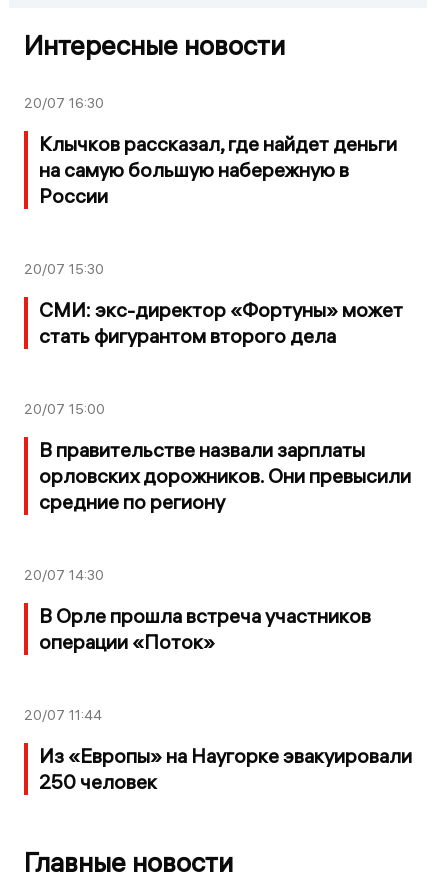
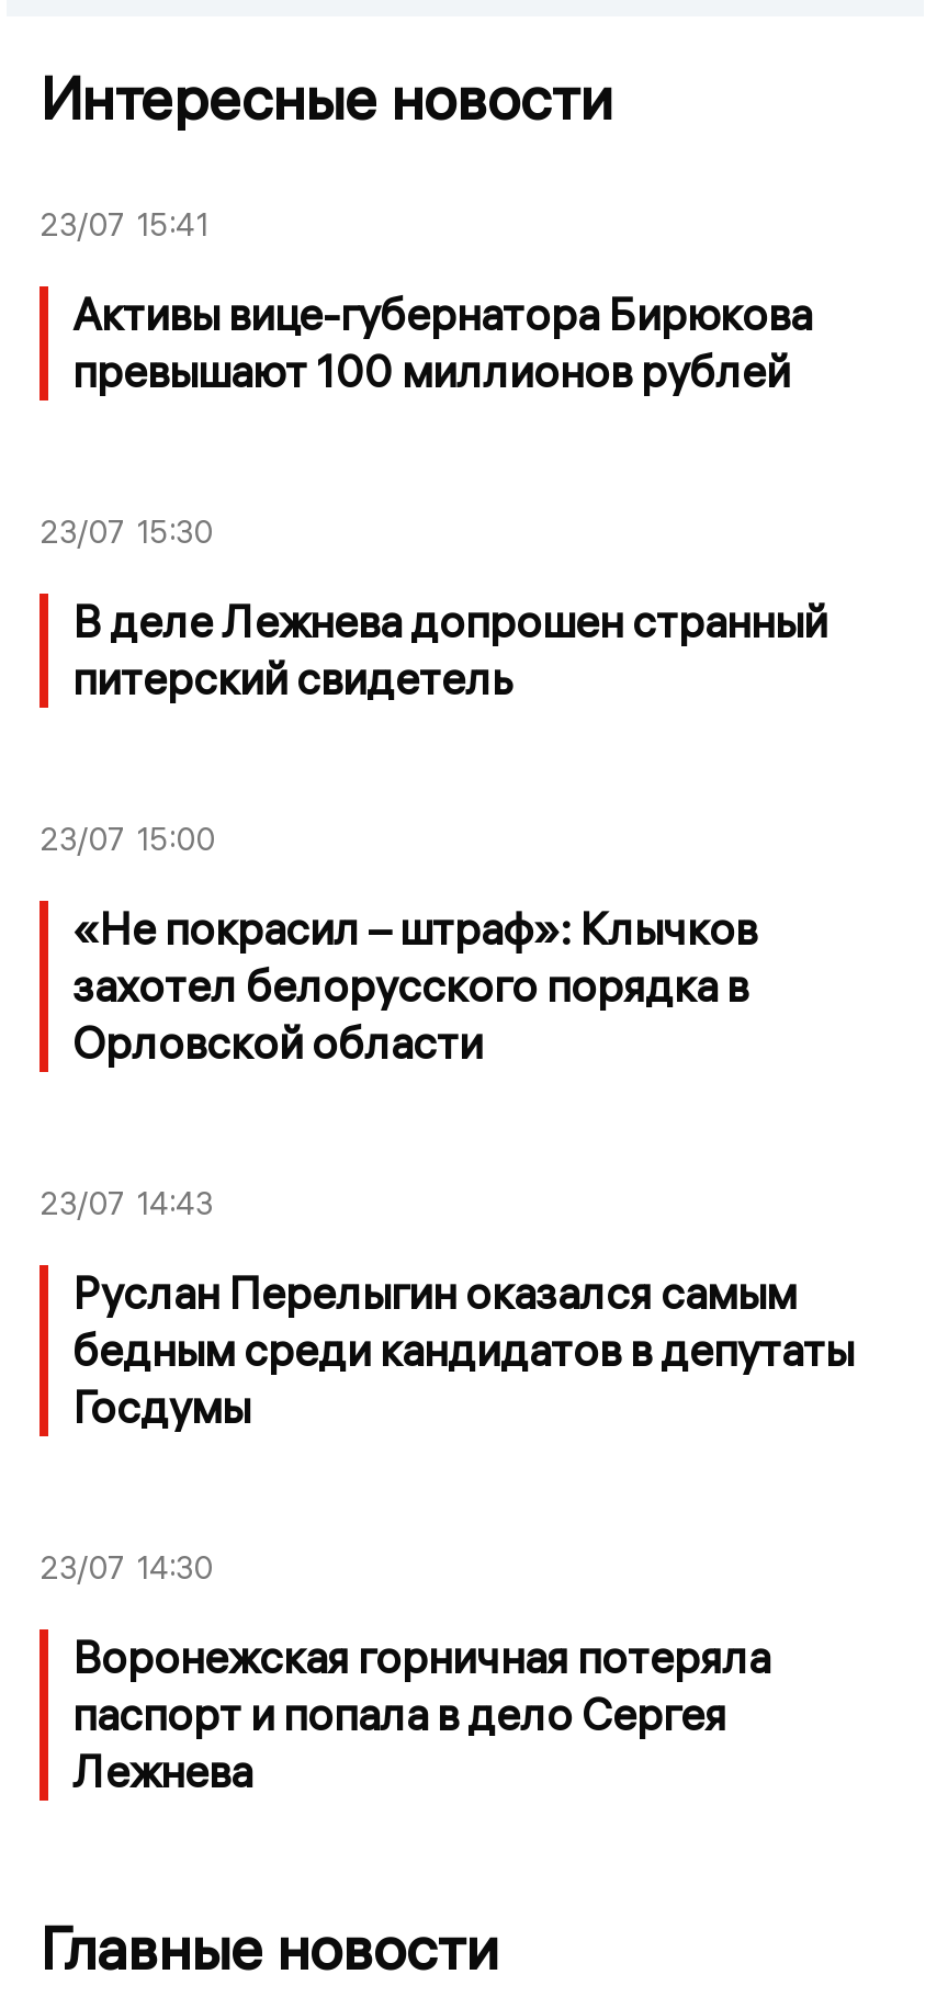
- 20/07 16:30
+ 23/07 15:41

- Клычков рассказал, где найдет деньги
- на самую большую набережную в
- России
+ Активы вице-губернатора Бирюкова
+ превышают 100 миллионов рублей

- 20/07 15:30
+ 23/07 15:30

- СМИ: экс-директор «Фортуны» может
- стать фигурантом второго дела
+ В деле Лежнева допрошен странный
+ питерский свидетель

- 20/07 15:00
+ 23/07 15:00

- В правительстве назвали зарплаты
- орловских дорожников. Они превысили
- средние по региону
+ «Не покрасил – штраф»: Клычков
+ захотел белорусского порядка в
+ Орловской области

- 20/07 14:30
+ 23/07 14:43

- В Орле прошла встреча участников
- операции «Поток»
+ Руслан Перелыгин оказался самым
+ бедным среди кандидатов в депутаты
+ Госдумы

- 20/07 11:44
+ 23/07 14:30

- Из «Европы» на Наугорке эвакуировали
- 250 человек
+ Воронежская горничная потеряла
+ паспорт и попала в дело Сергея
+ Лежнева
